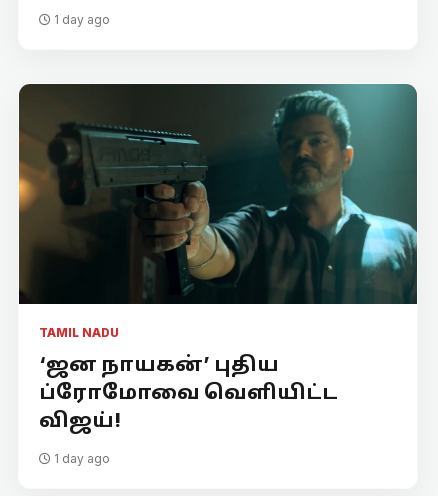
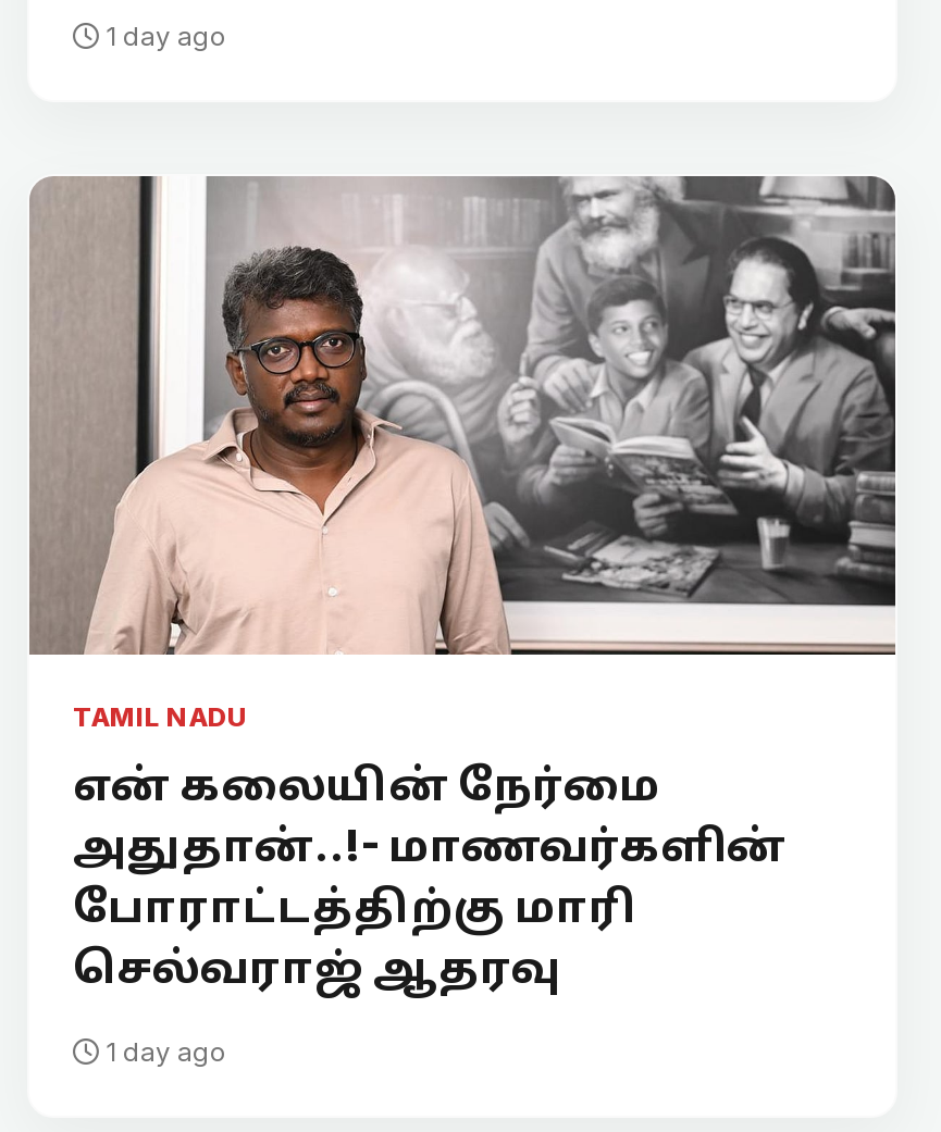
- [image]
+ [image]

- ‘ஜன நாயகன்’ புதிய
- ப்ரோமோவை வெளியிட்ட
- விஜய்!
+ என் கலையின் நேர்மை
+ அதுதான்..!- மாணவர்களின்
+ போராட்டத்திற்கு மாரி
+ செல்வராஜ் ஆதரவு
